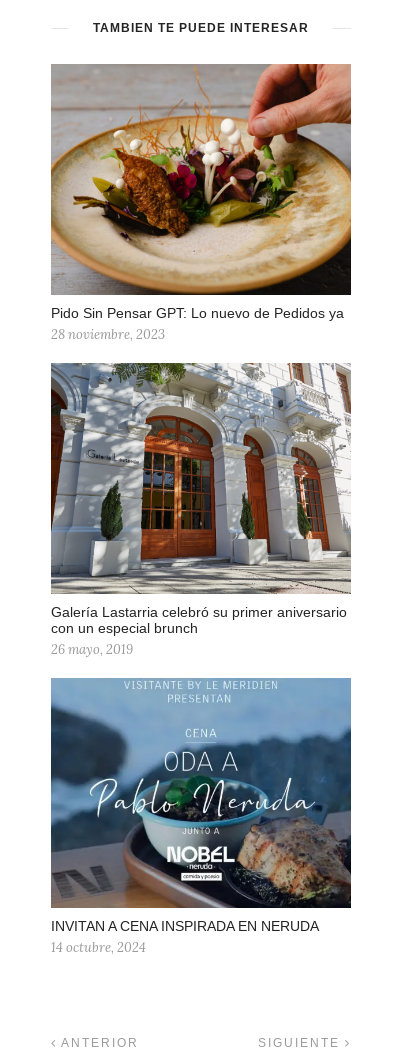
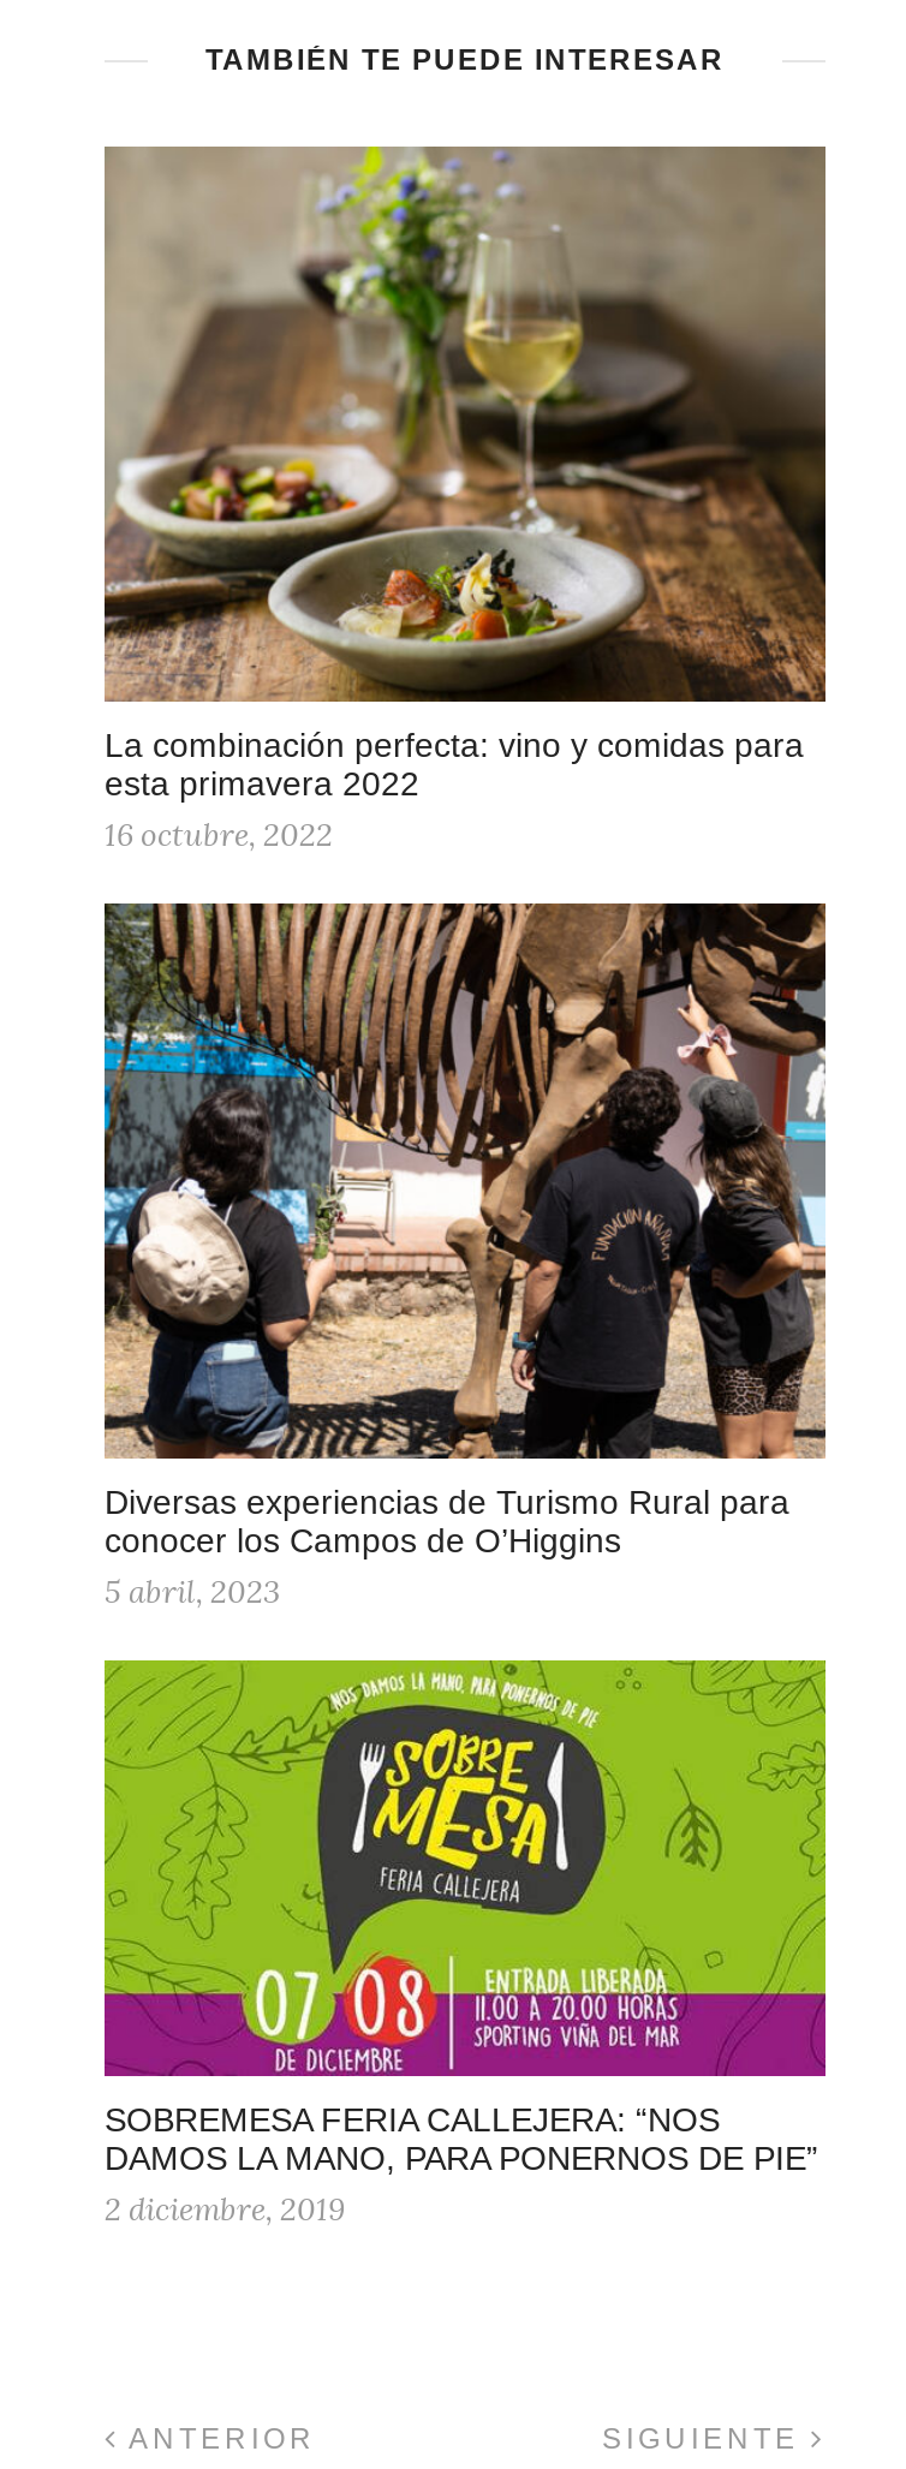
- [image]
- Pido Sin Pensar GPT: Lo nuevo de Pedidos ya
- 28 noviembre, 2023
+ [image]
+ La combinación perfecta: vino y comidas para
+ esta primavera 2022
+ 16 octubre, 2022

- [image]
+ [image]

- Galería Lastarria celebró su primer aniversario
- con un especial brunch
- 26 mayo, 2019
+ Diversas experiencias de Turismo Rural para
+ conocer los Campos de O’Higgins
+ 5 abril, 2023

- [image]
- INVITAN A CENA INSPIRADA EN NERUDA
- 14 octubre, 2024
+ [image]
+ SOBREMESA FERIA CALLEJERA: “NOS
+ DAMOS LA MANO, PARA PONERNOS DE PIE”
+ 2 diciembre, 2019
